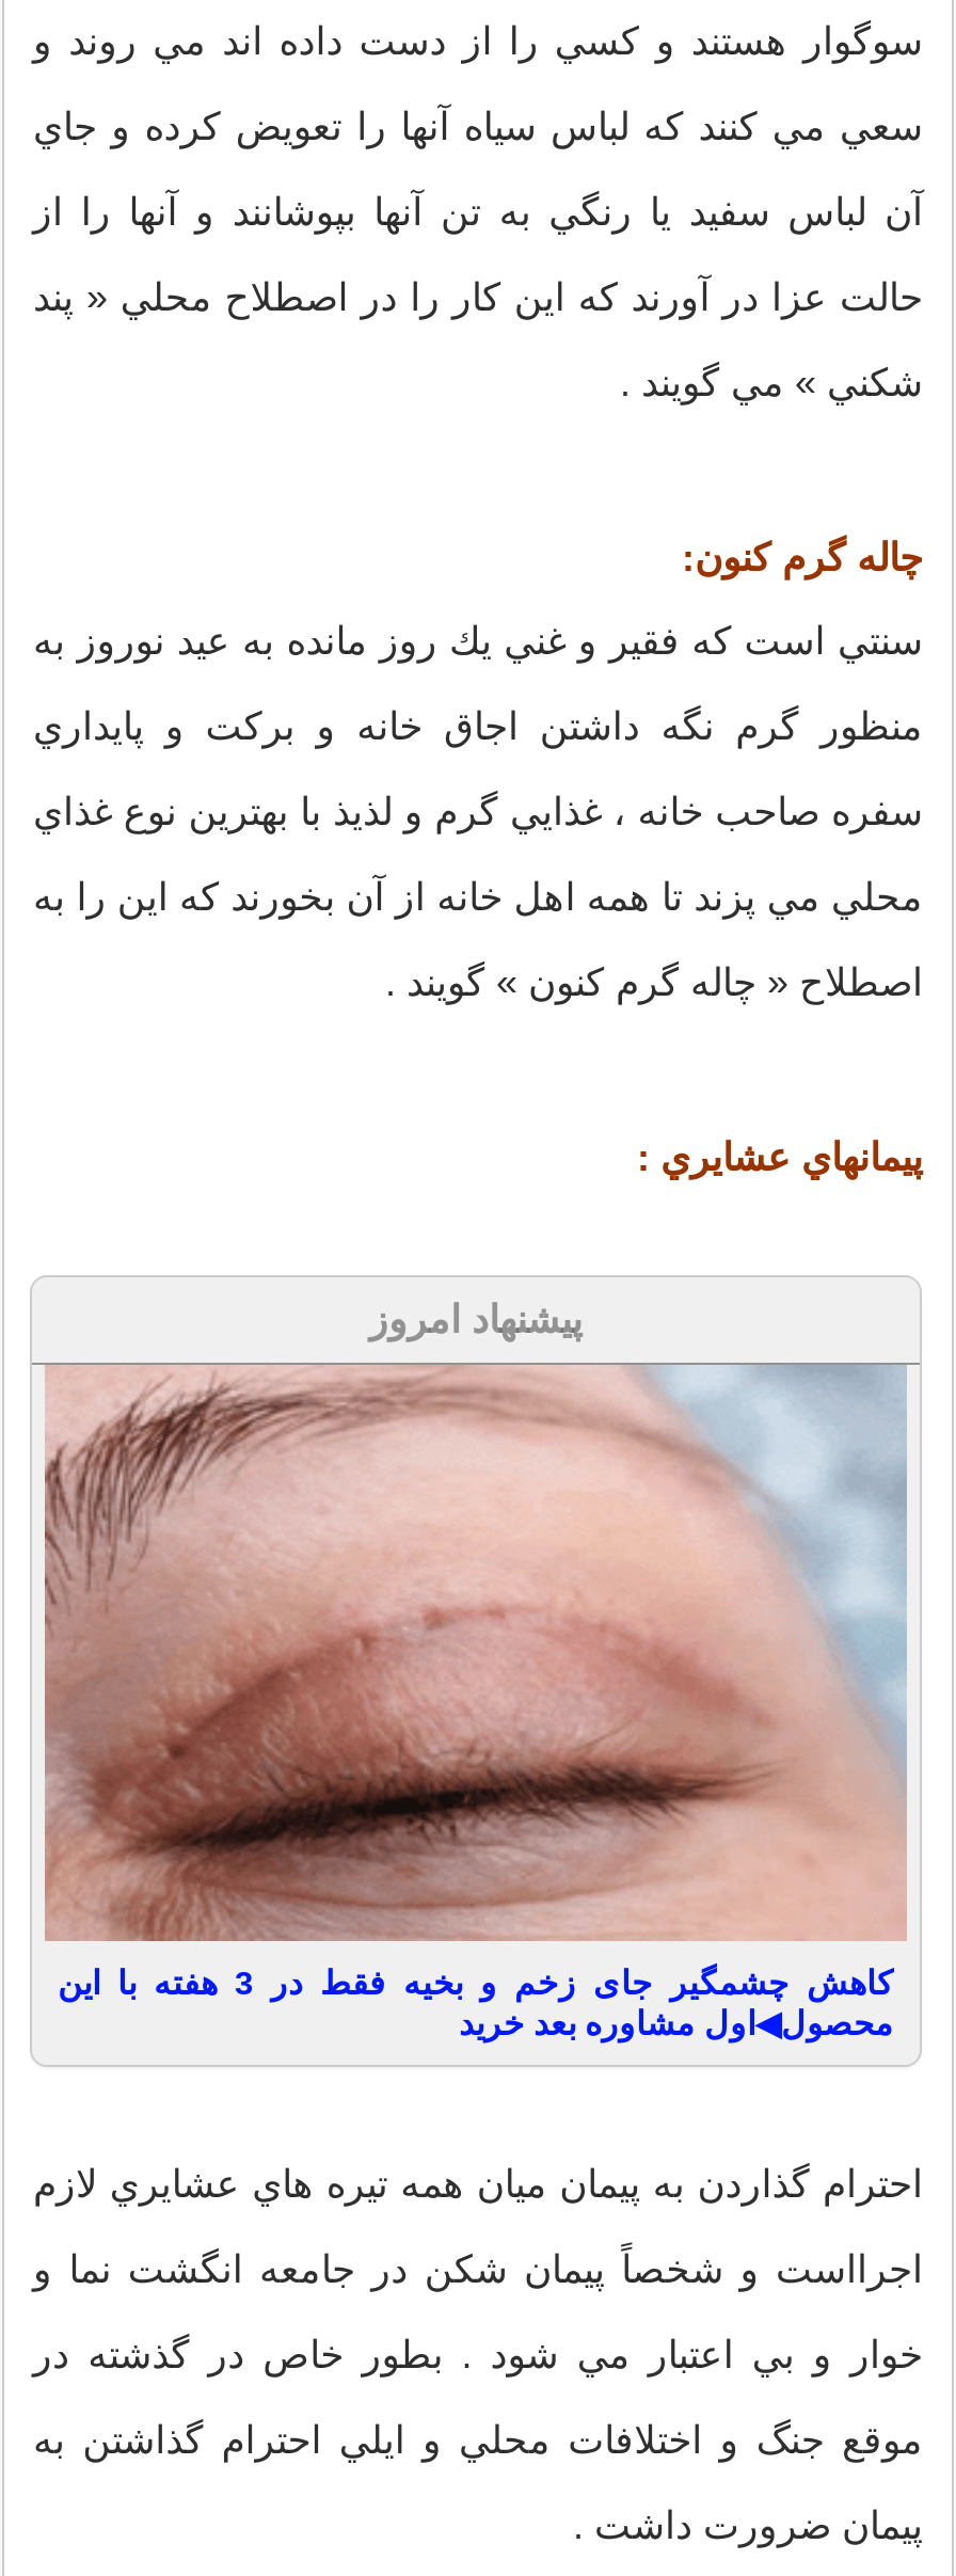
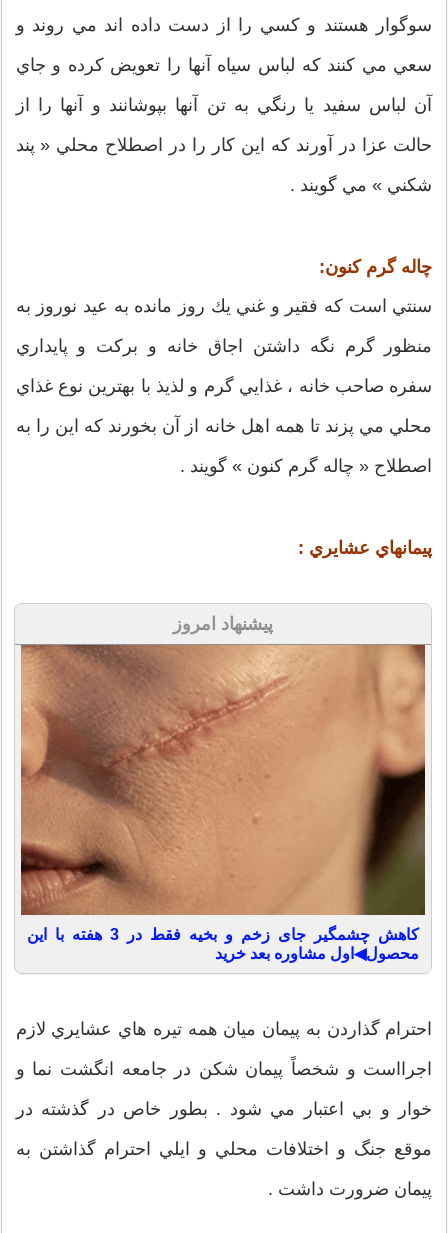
- [image]
+ [image]
